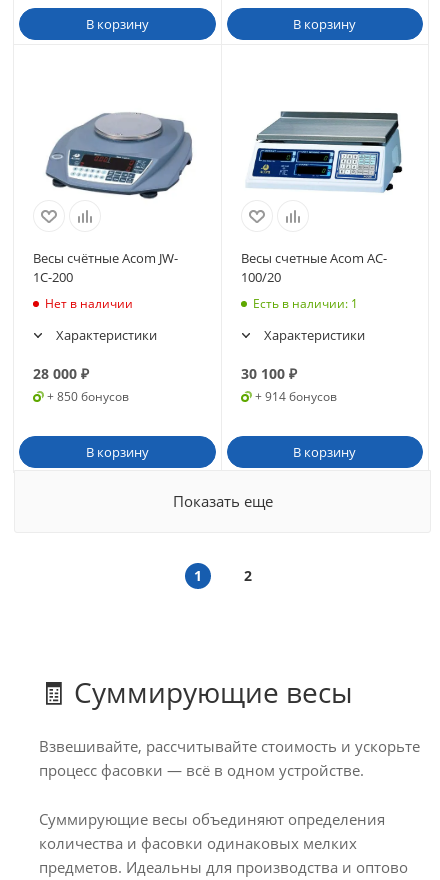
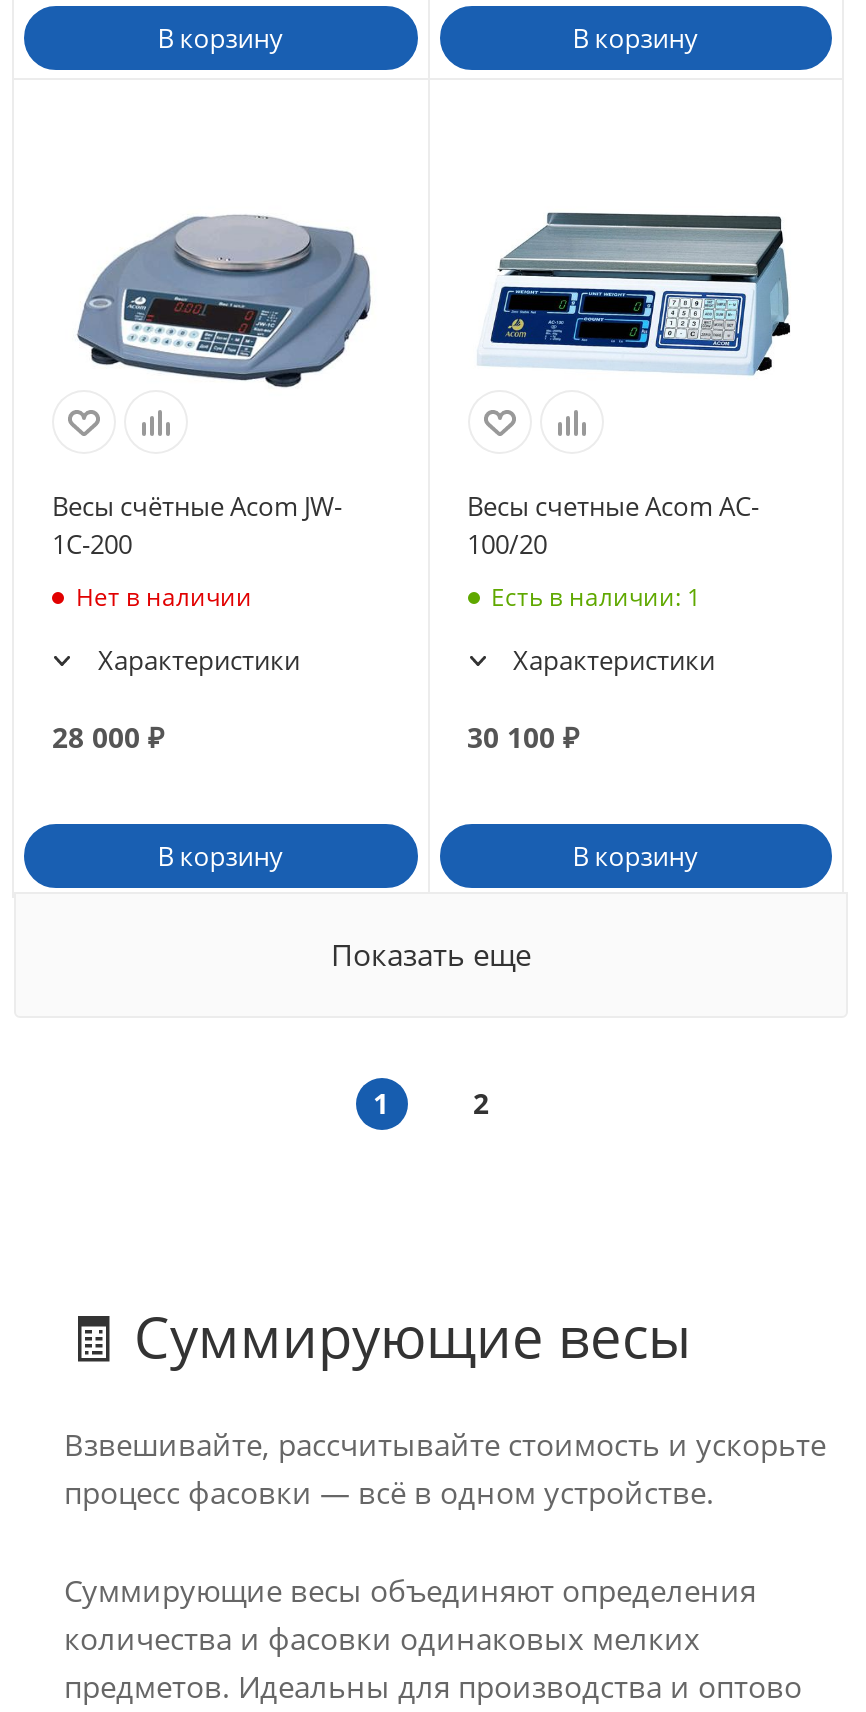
- + 850 бонусов

- + 914 бонусов
